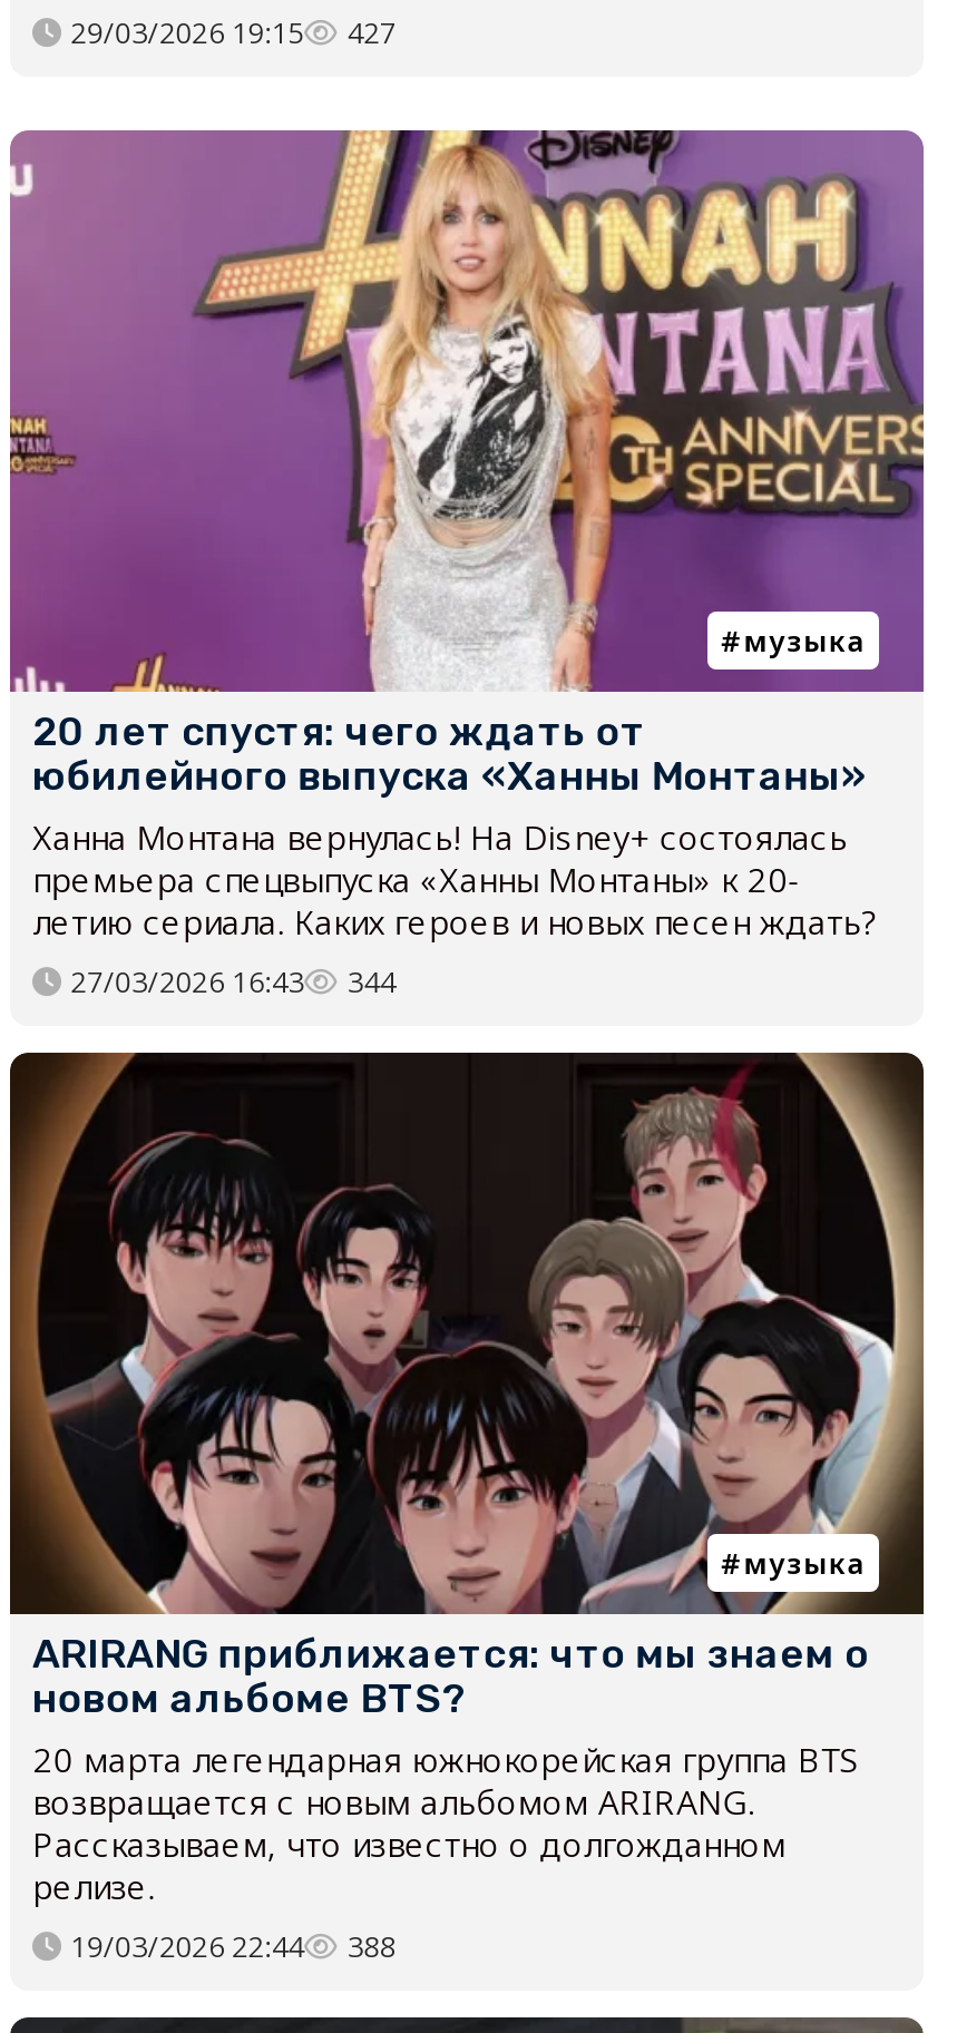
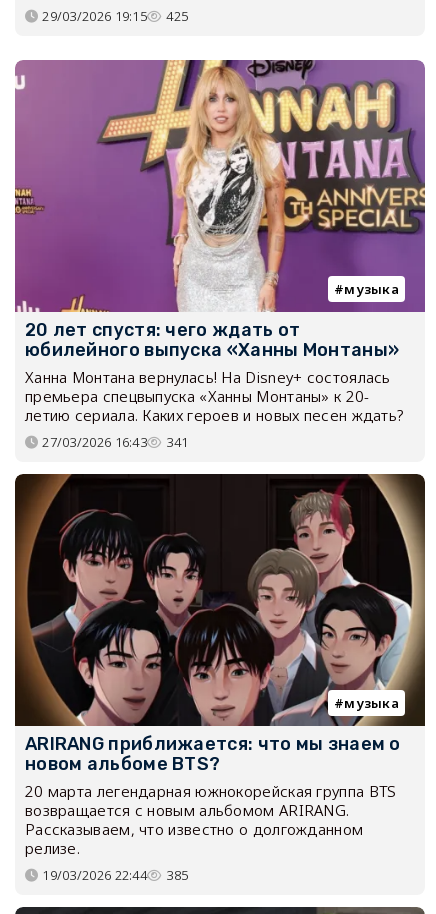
- 29/03/2026 19:15 427
+ 29/03/2026 19:15 425

- 27/03/2026 16:43 344
+ 27/03/2026 16:43 341

- 19/03/2026 22:44 388
+ 19/03/2026 22:44 385
